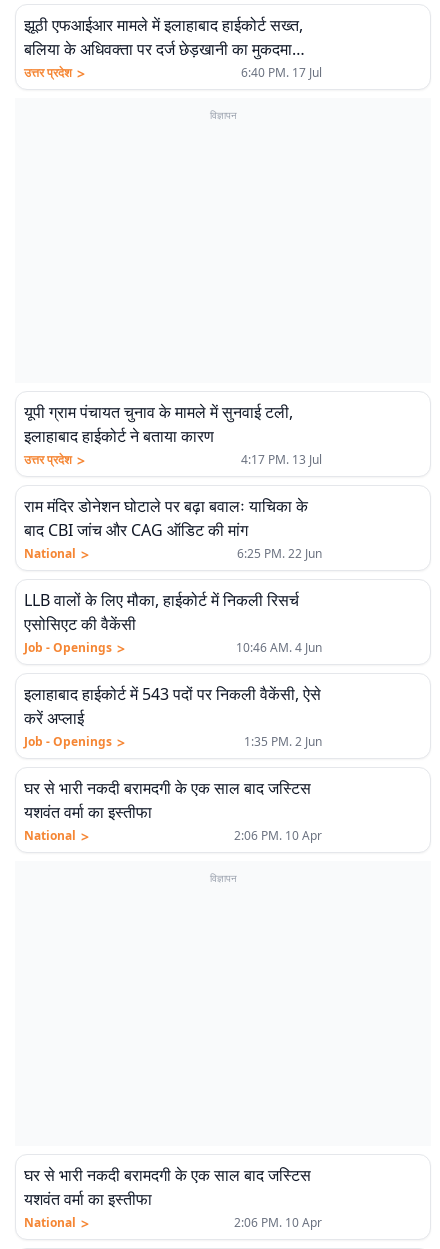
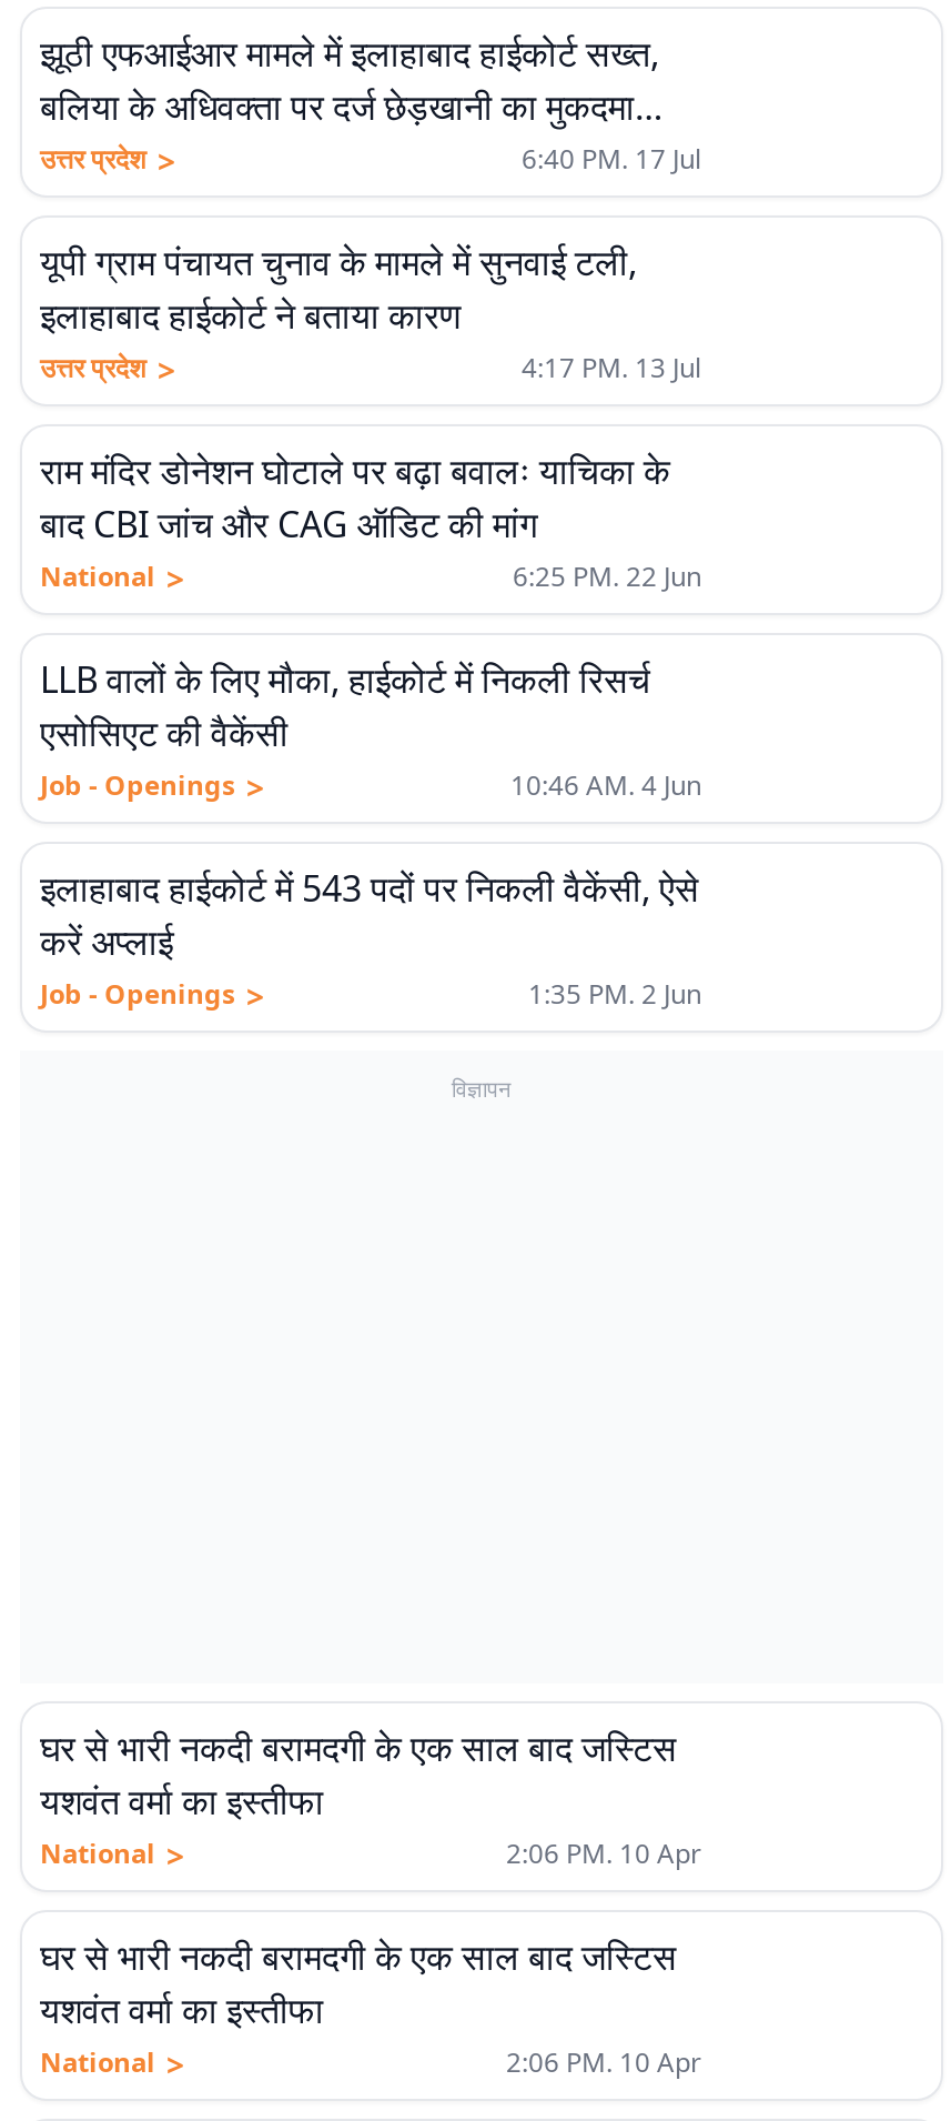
- विज्ञापन

+ विज्ञापन

- विज्ञापन
